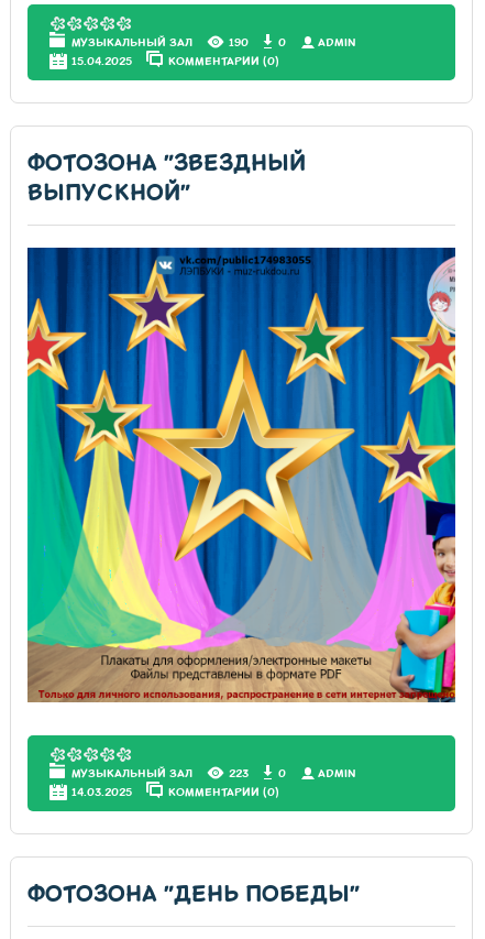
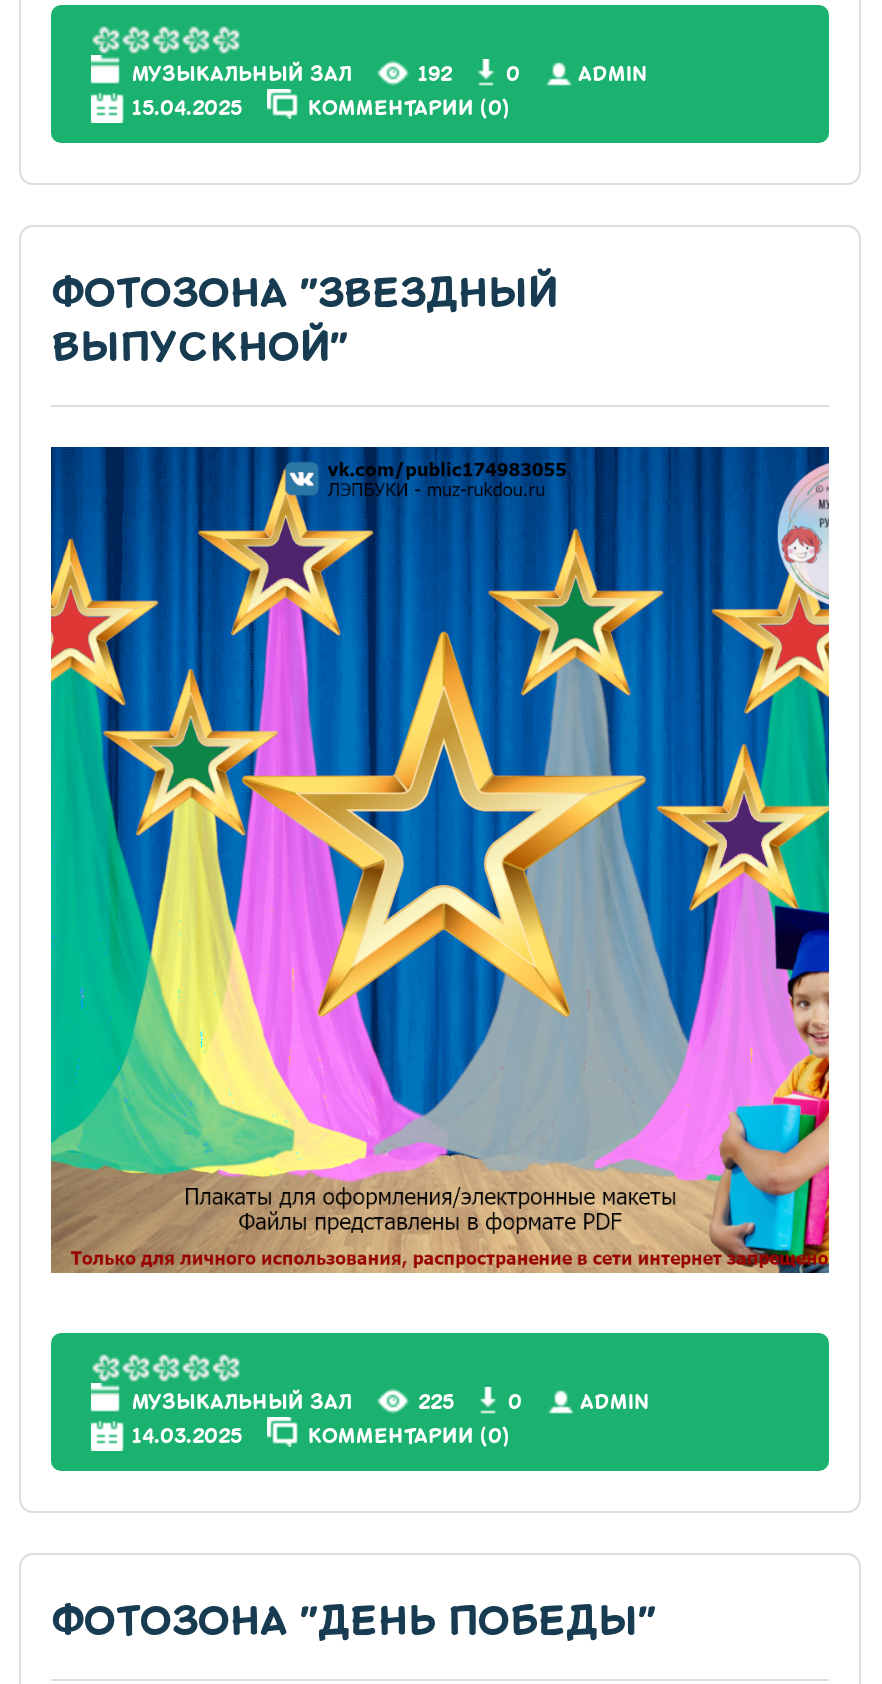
- 190
+ 192

- 223
+ 225
